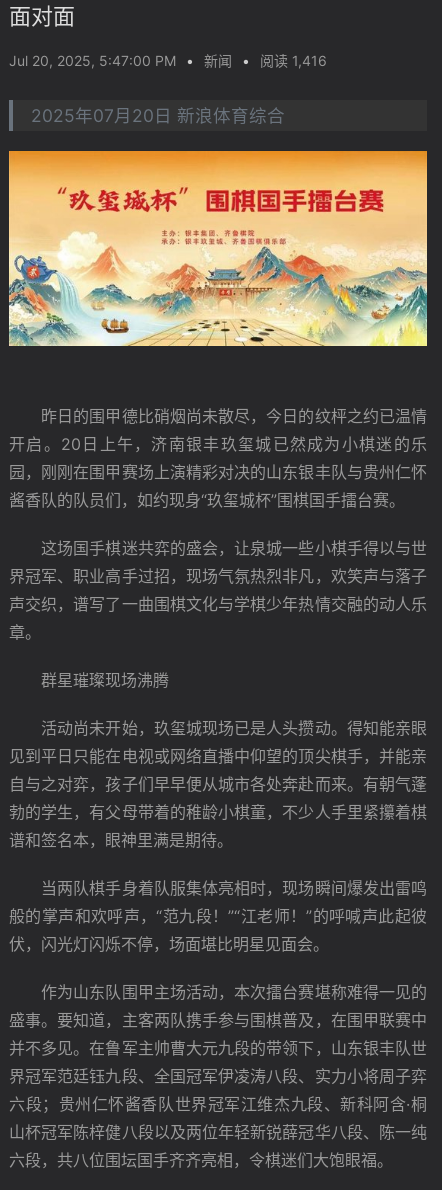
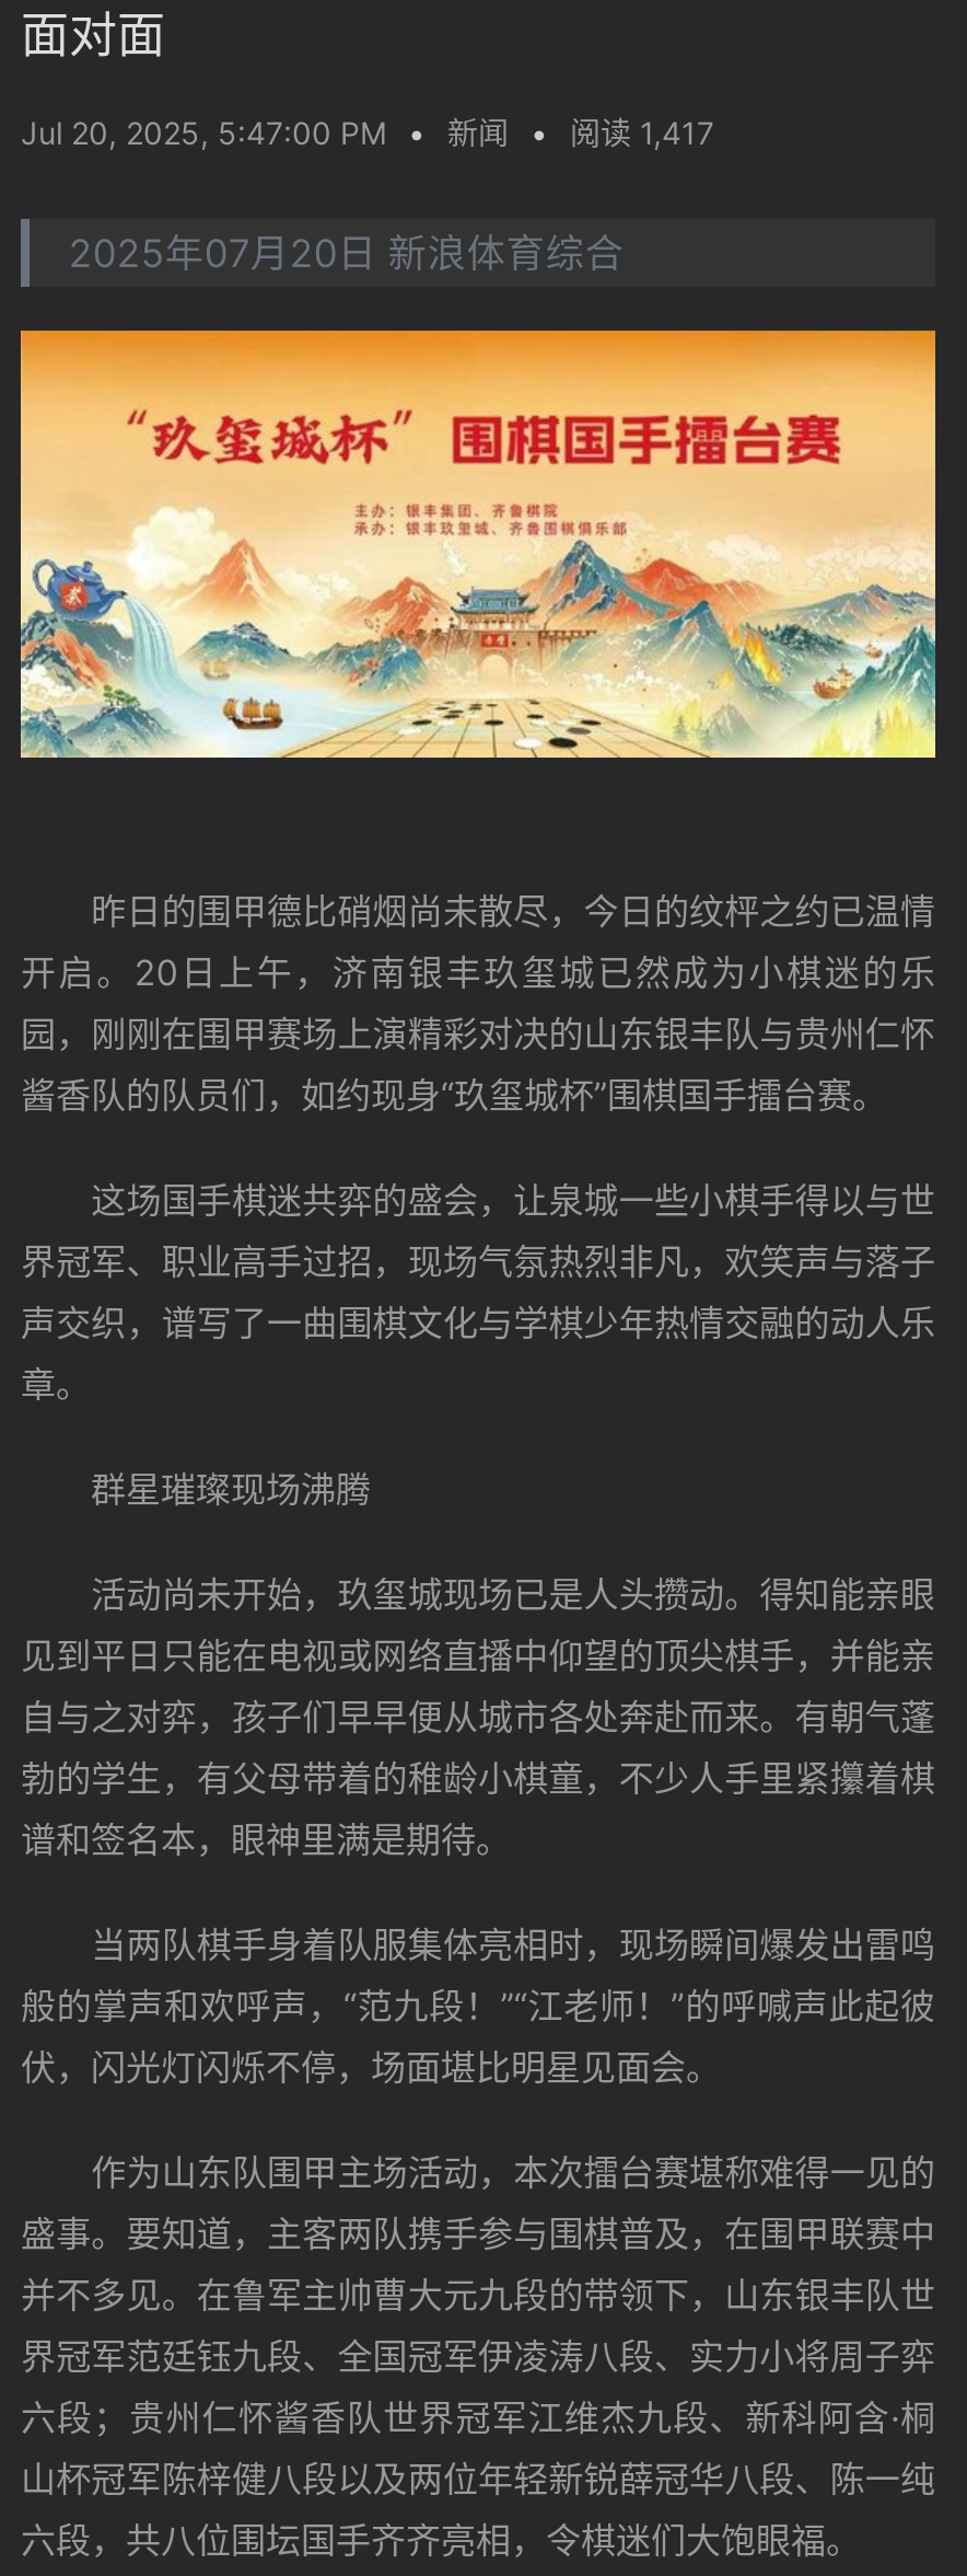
- Jul 20, 2025, 5:47:00 PM • 新闻 • 阅读 1,416
+ Jul 20, 2025, 5:47:00 PM • 新闻 • 阅读 1,417
